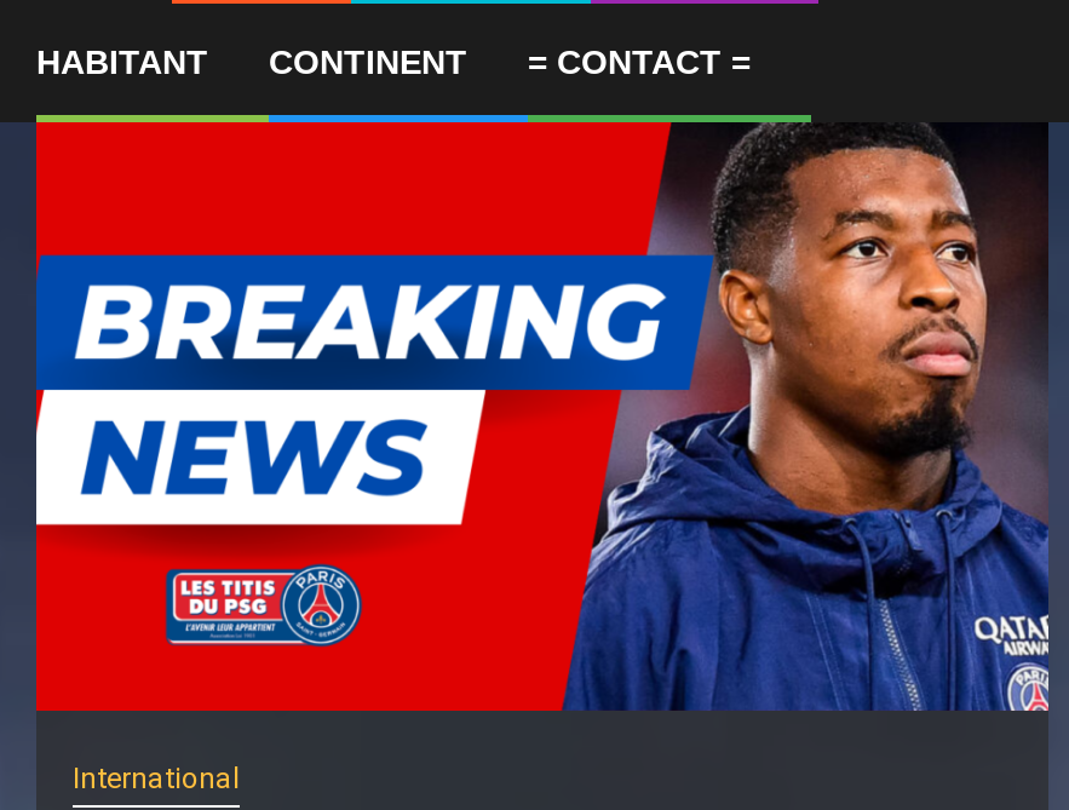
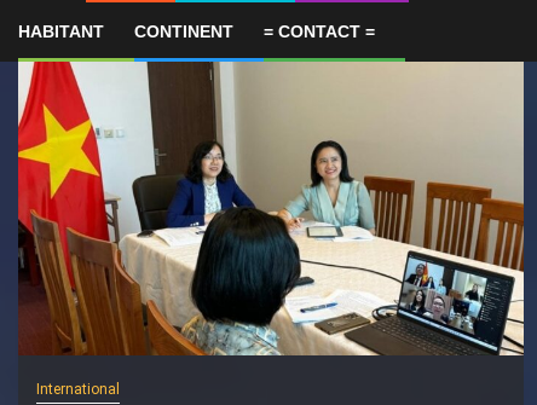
- [image]
+ [image]
